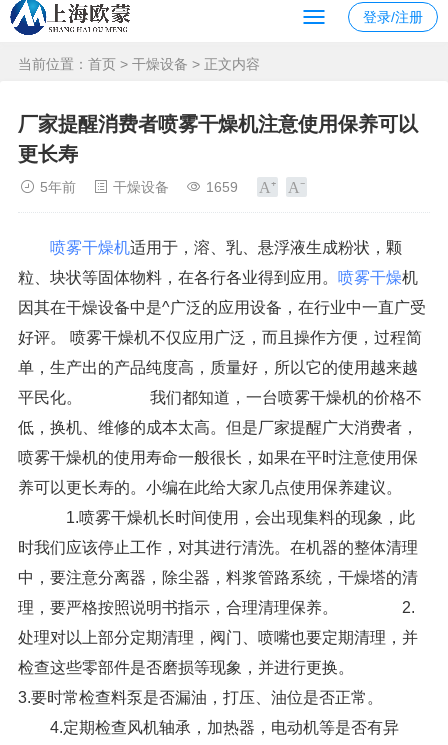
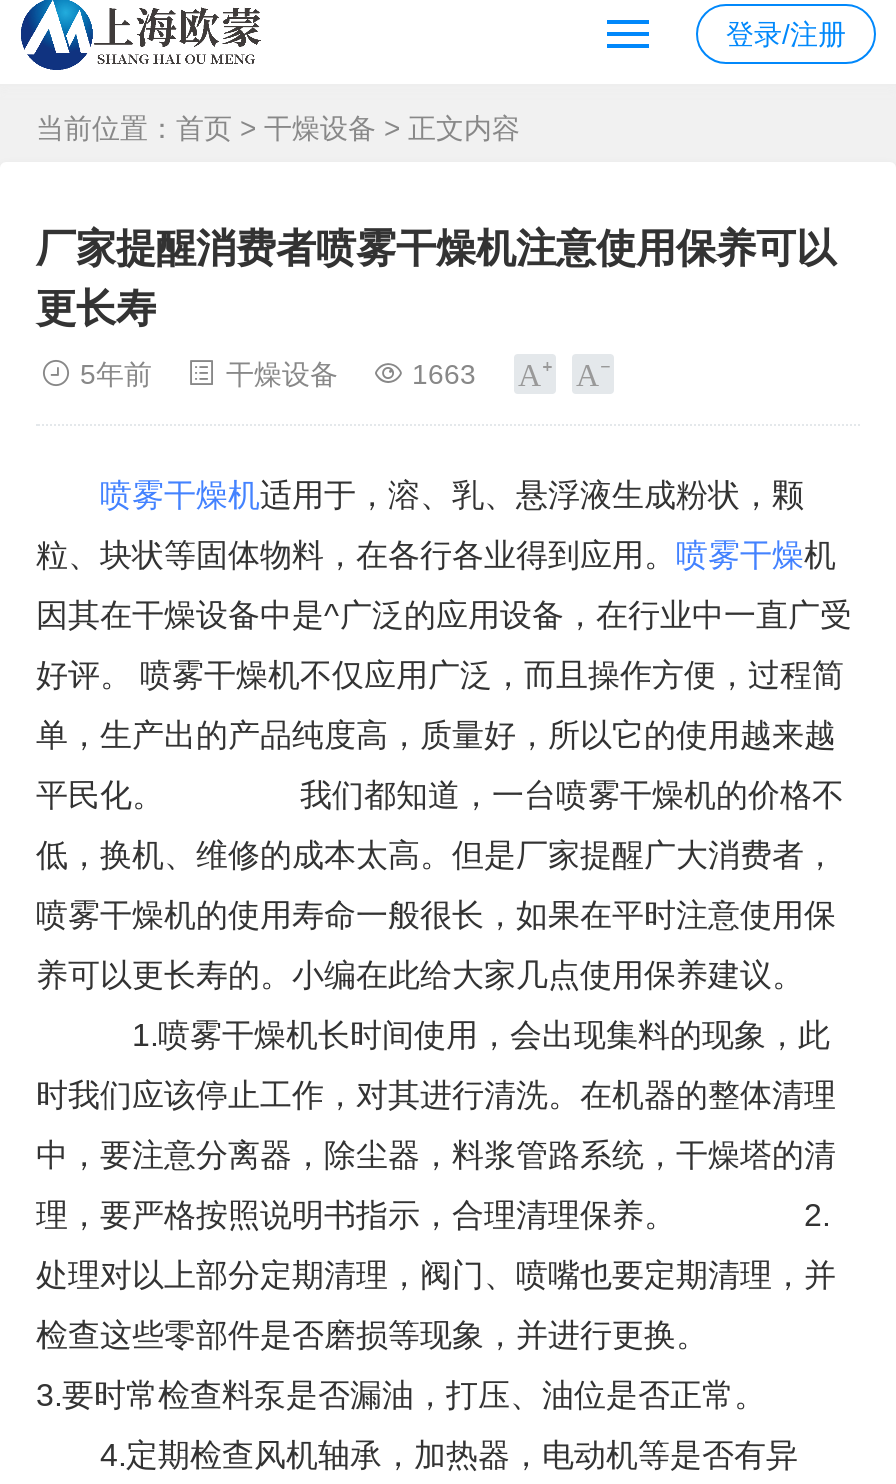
- 1659
+ 1663
